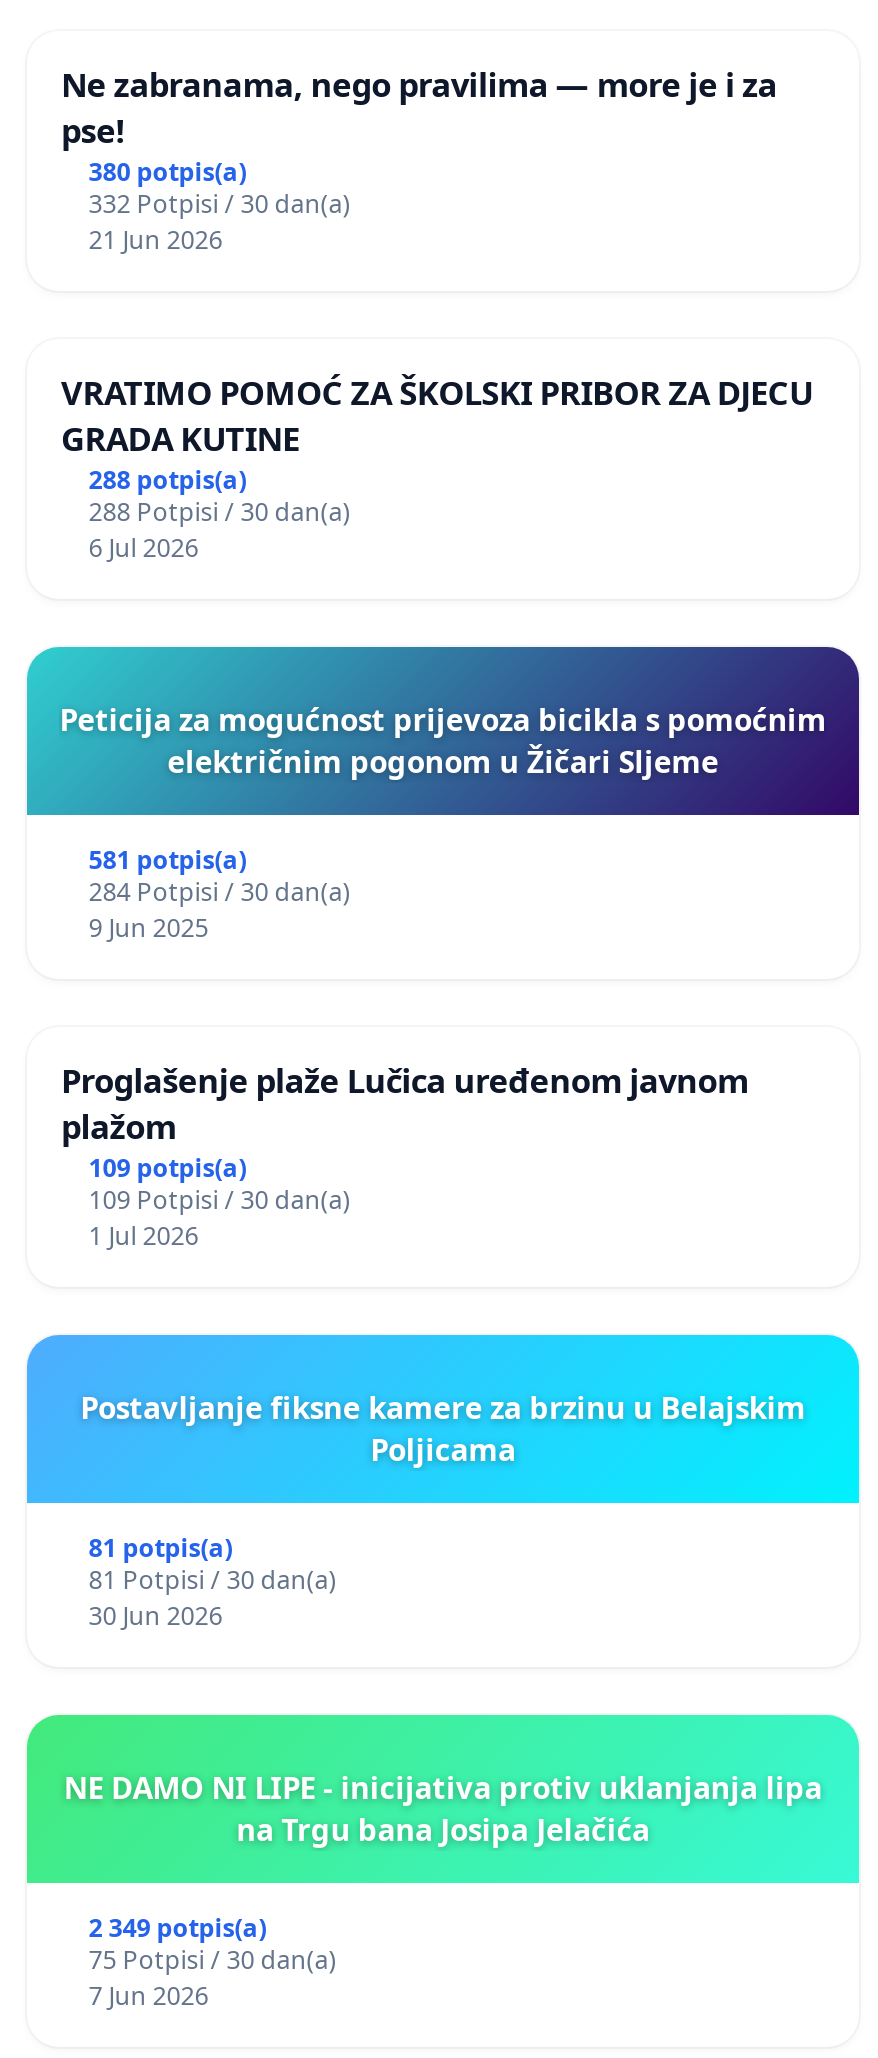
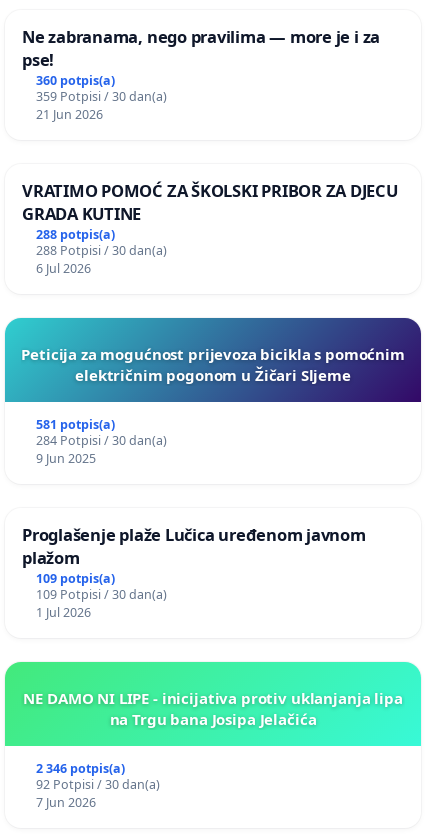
- 380 potpis(a)
+ 360 potpis(a)

- 332 Potpisi / 30 dan(a)
+ 359 Potpisi / 30 dan(a)

- [image]
- Postavljanje fiksne kamere za brzinu u Belajskim
- Poljicama
- 81 potpis(a)
- 81 Potpisi / 30 dan(a)
- 30 Jun 2026

- 2 349 potpis(a)
+ 2 346 potpis(a)

- 75 Potpisi / 30 dan(a)
+ 92 Potpisi / 30 dan(a)
